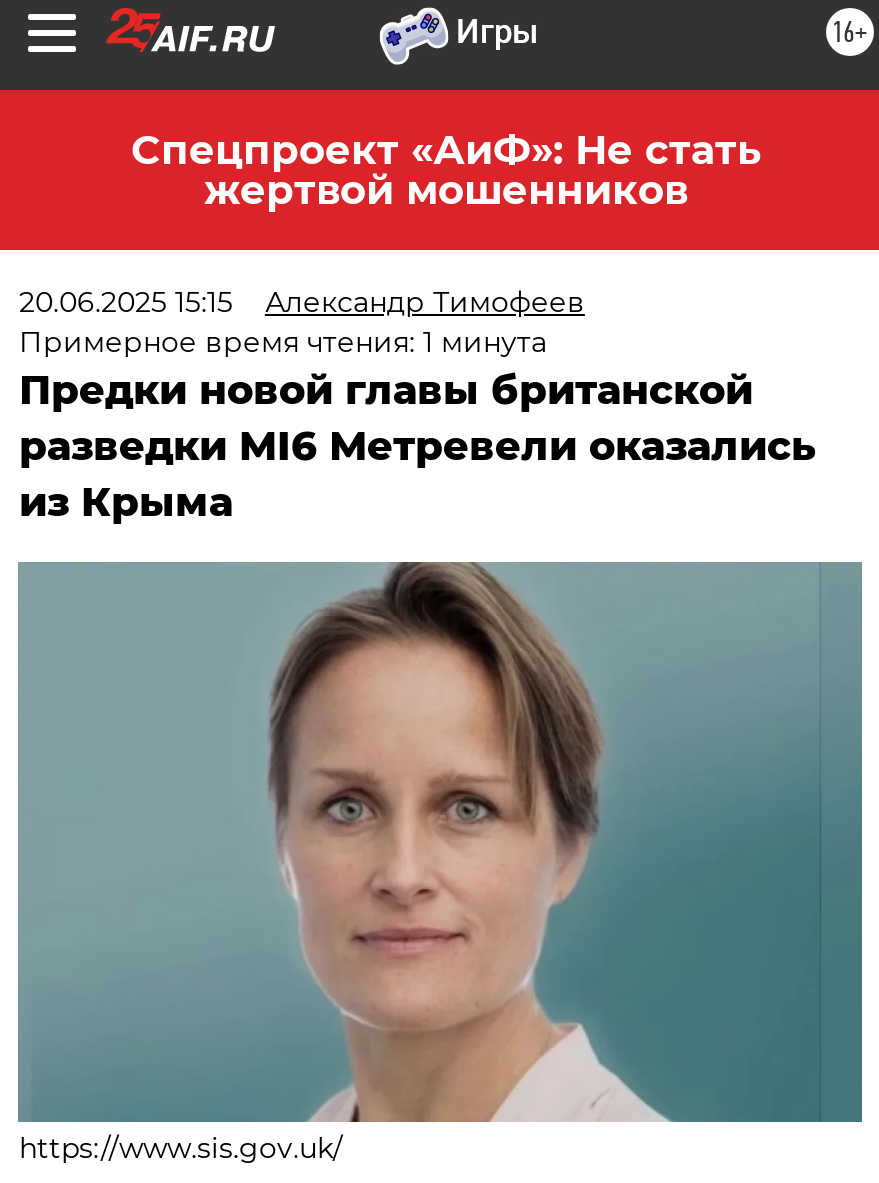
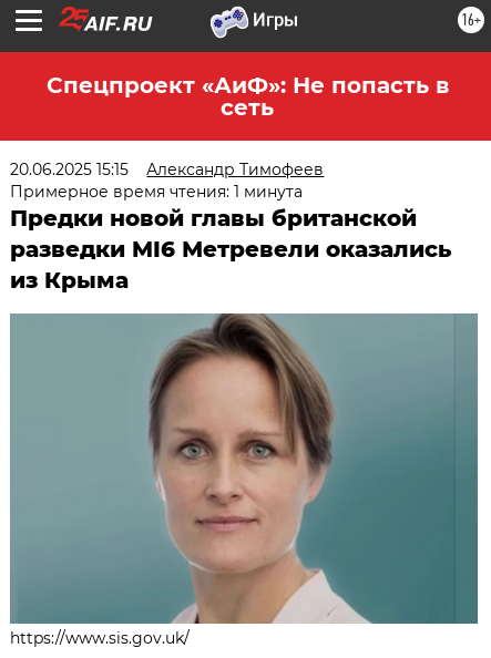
- Спецпроект «АиФ»: Не стать
- жертвой мошенников
+ Спецпроект «АиФ»: Не попасть в
+ сеть
